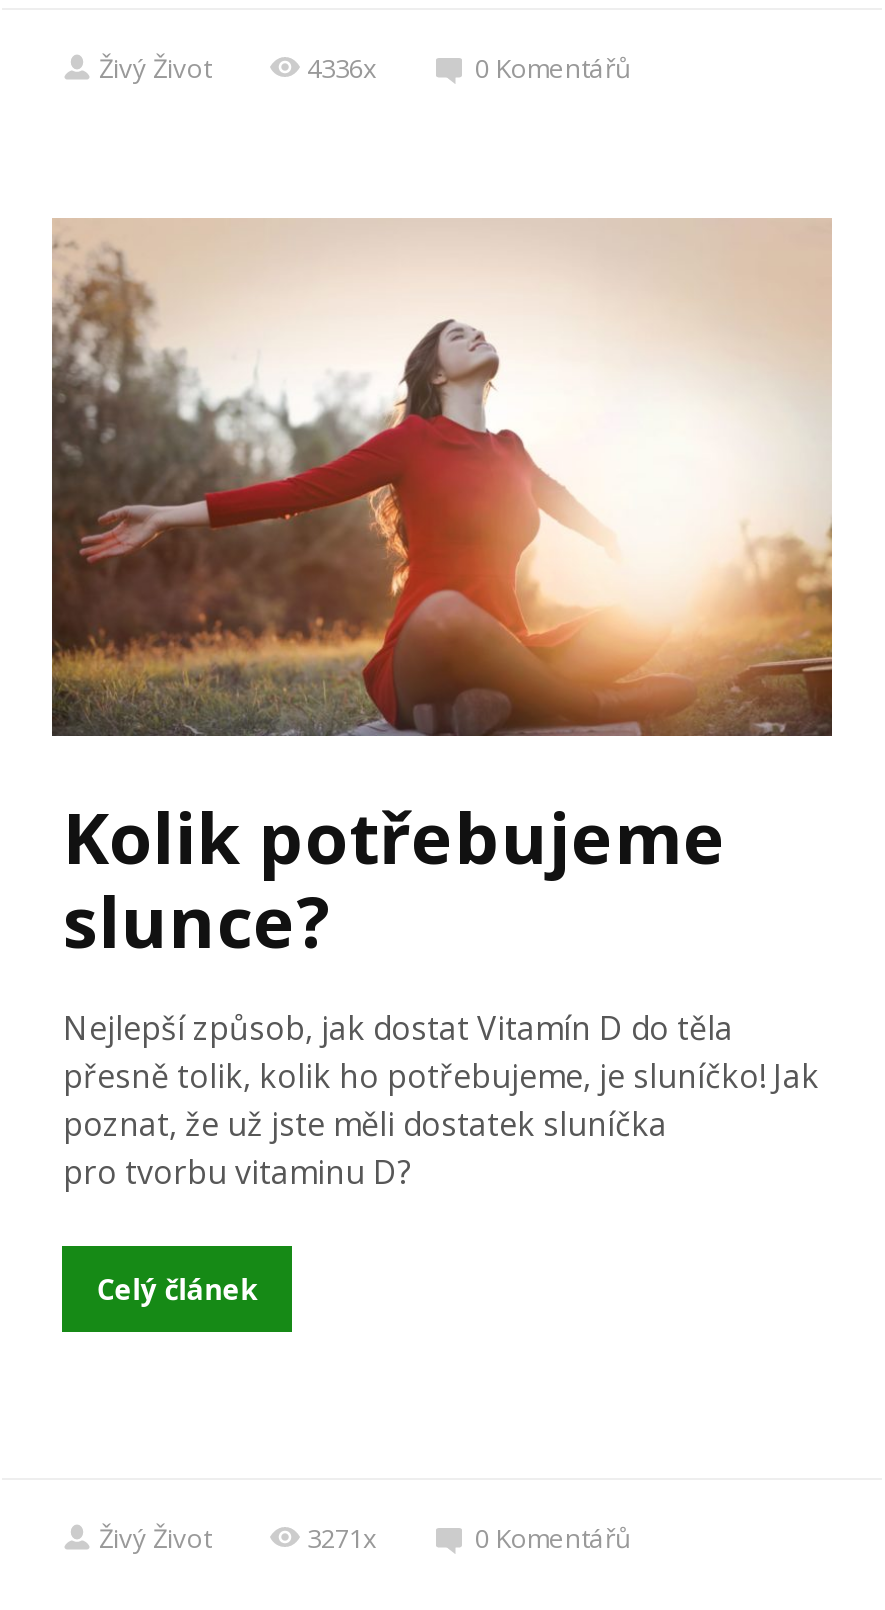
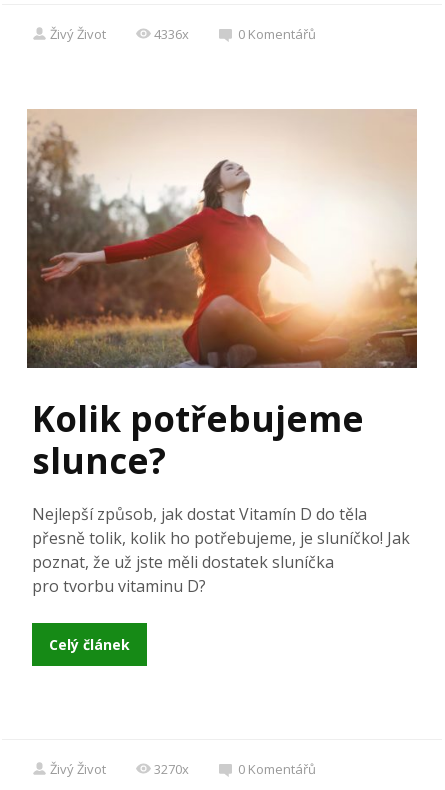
- 3271x
+ 3270x
